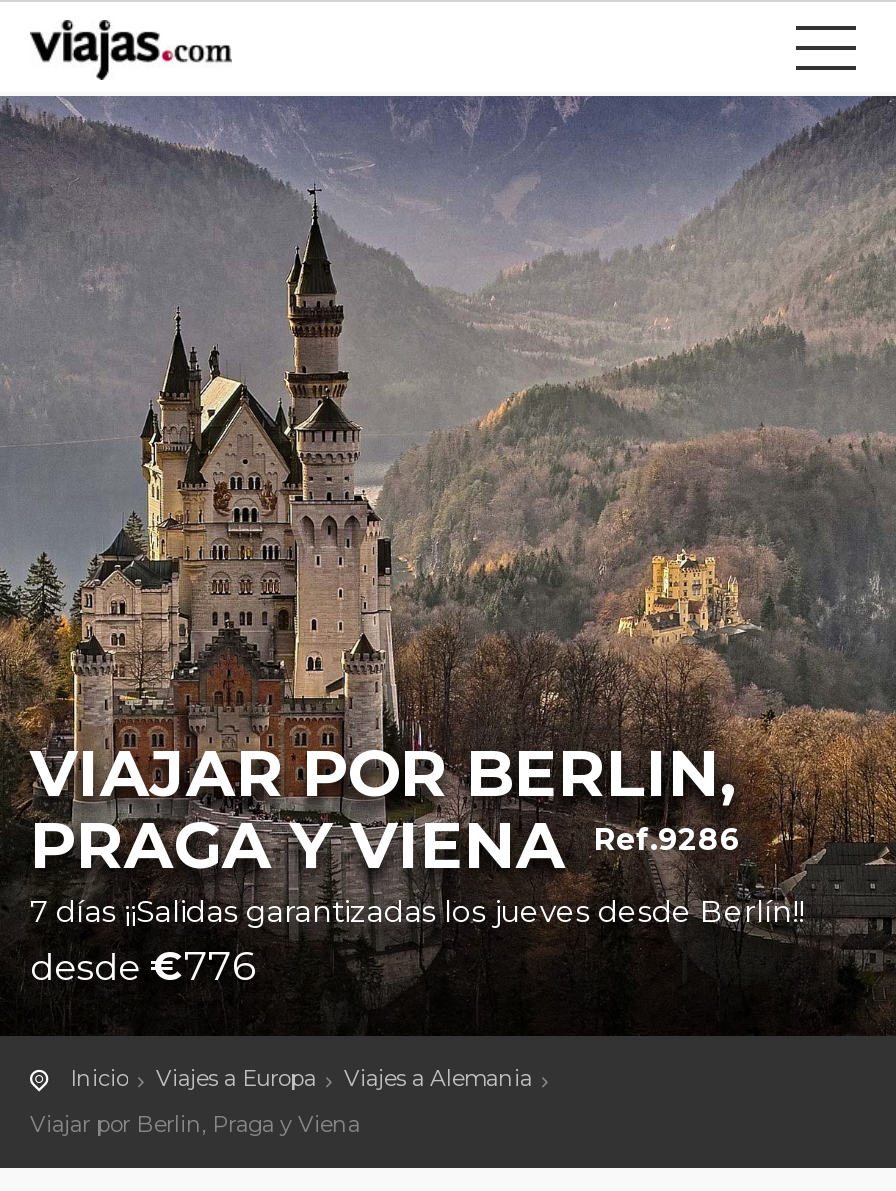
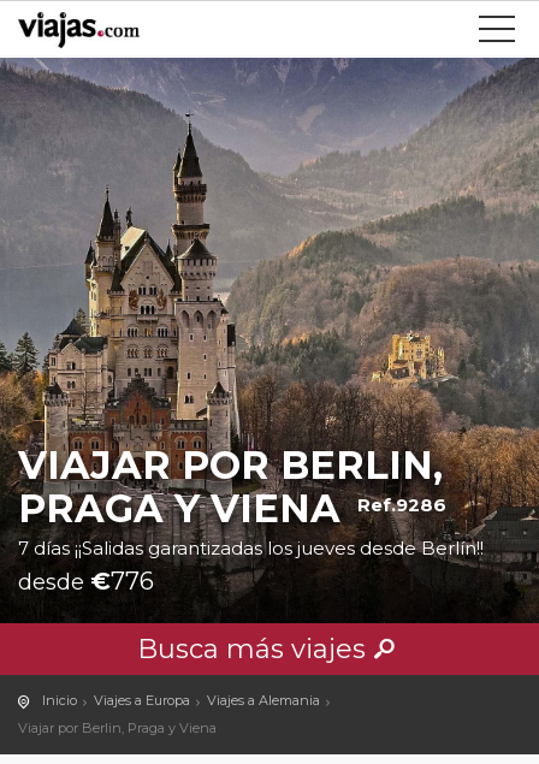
+ Busca más viajes
